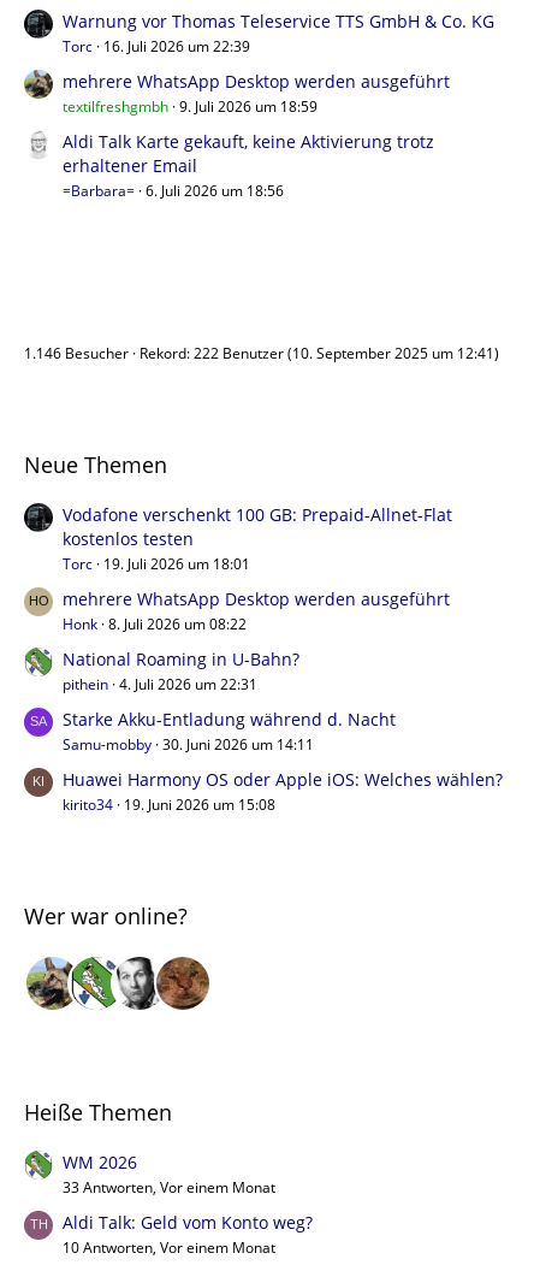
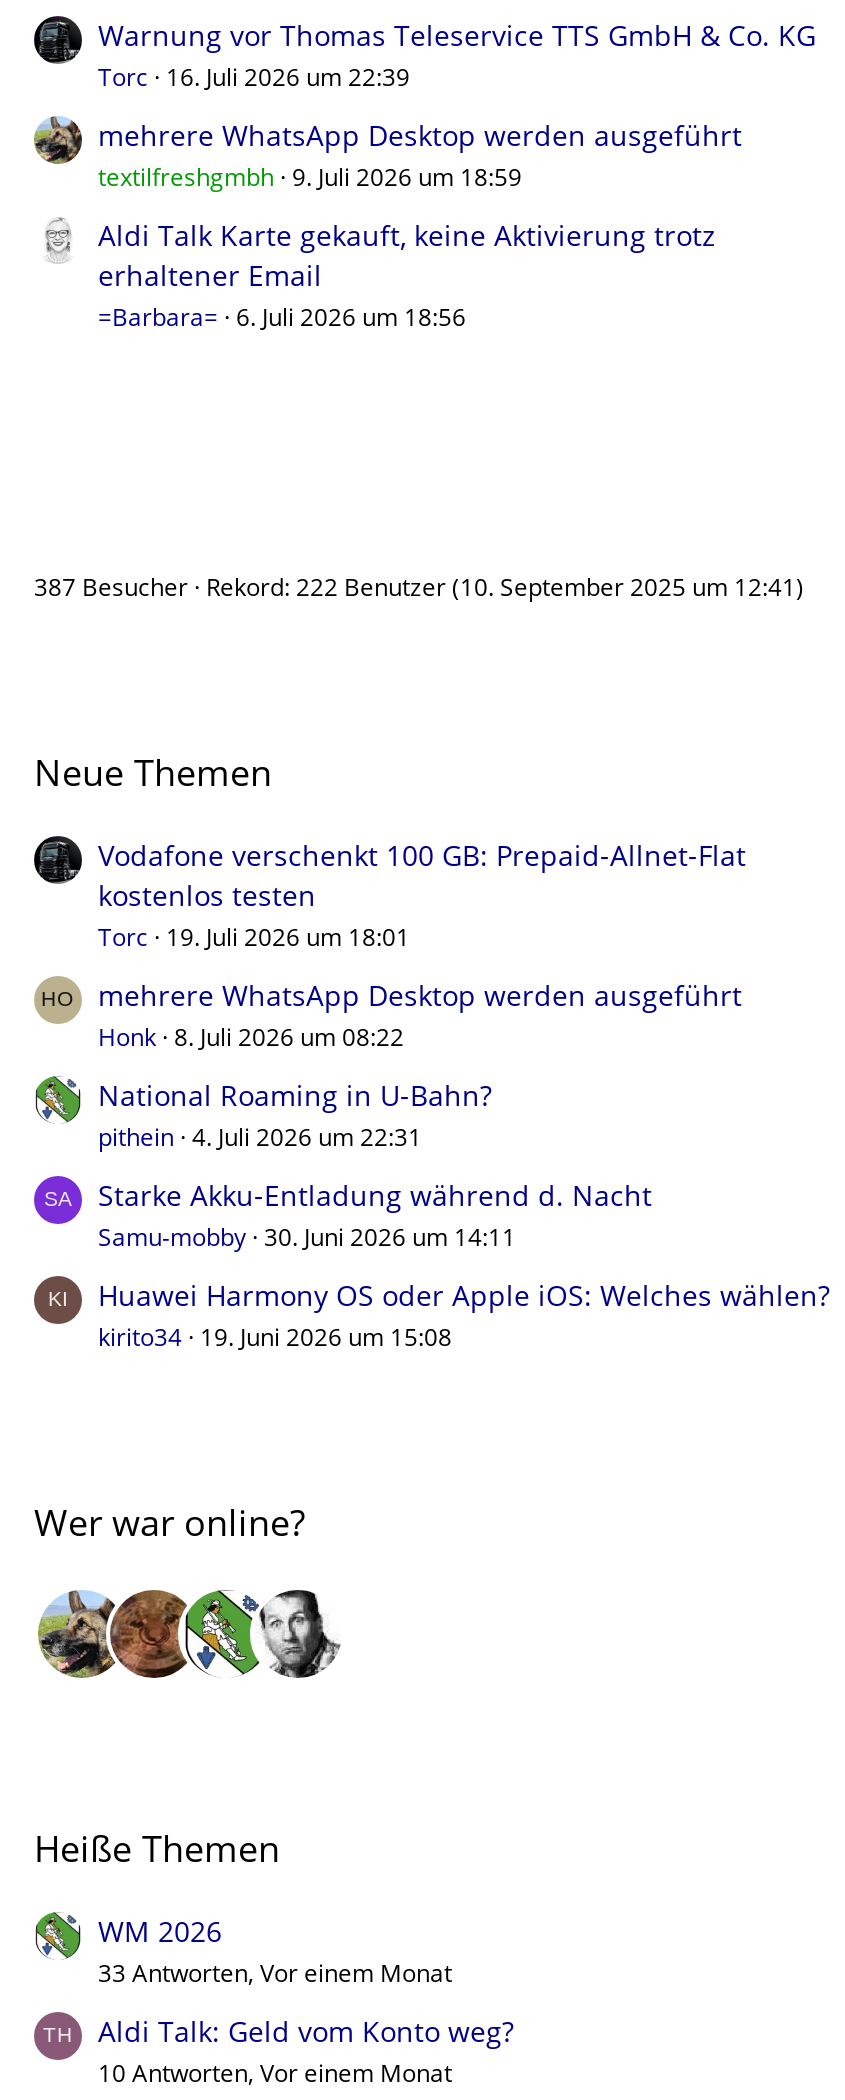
- 1.146 Besucher Rekord: 222 Benutzer (10. September 2025 um 12:41)
+ 387 Besucher Rekord: 222 Benutzer (10. September 2025 um 12:41)

- [image]
+ [image]
